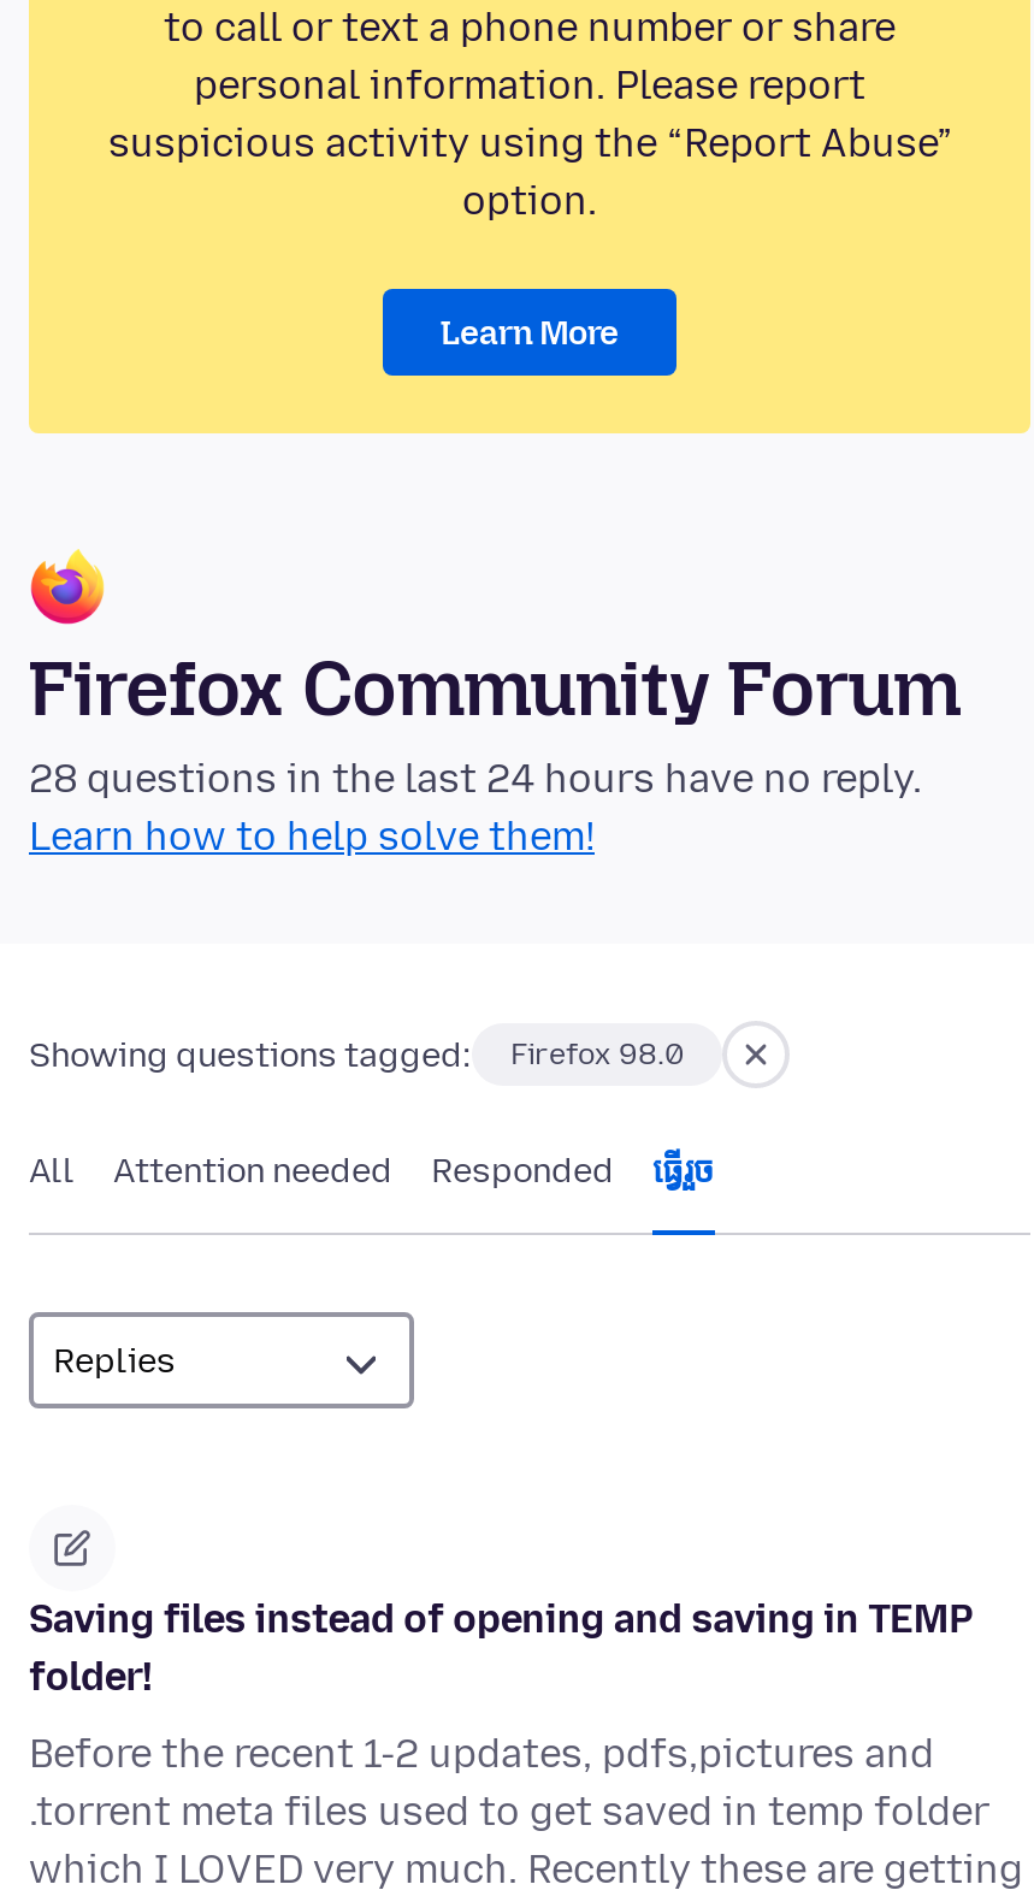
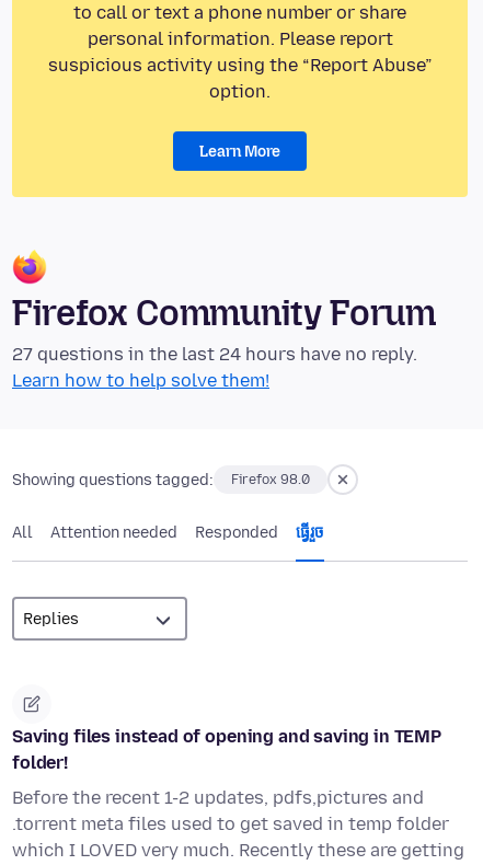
- 28 questions in the last 24 hours have no reply.
+ 27 questions in the last 24 hours have no reply.
